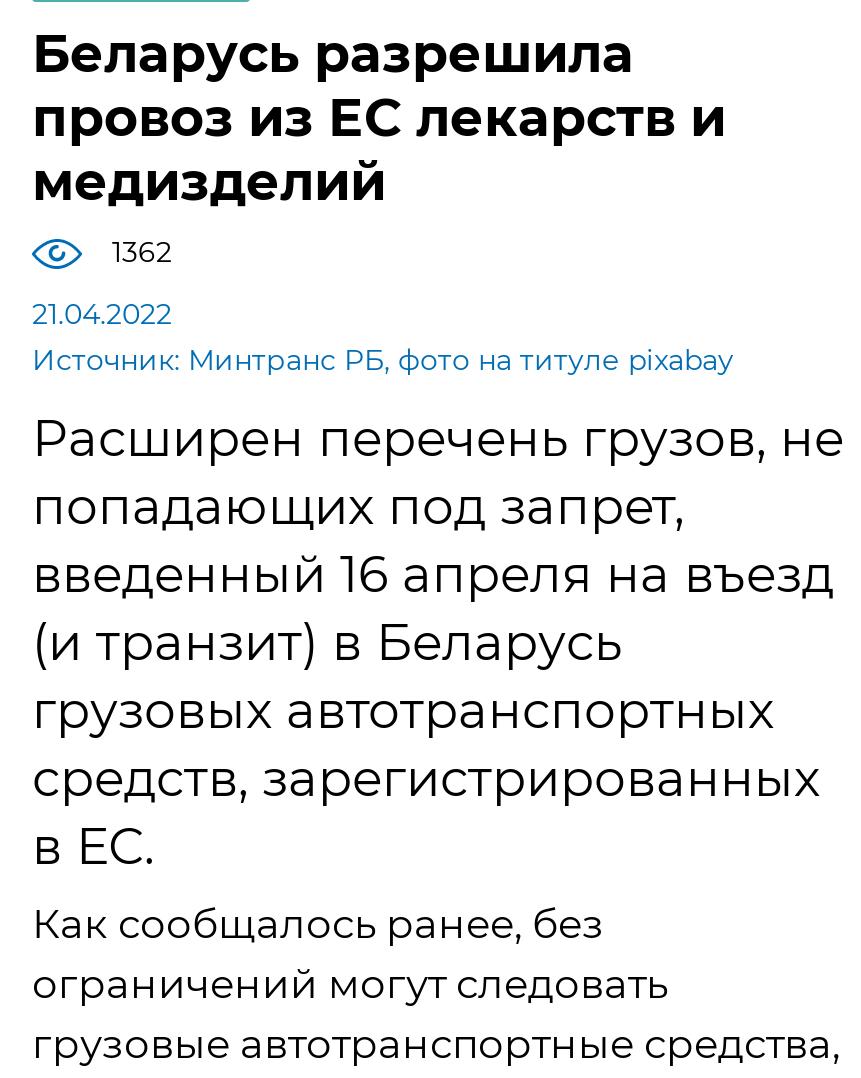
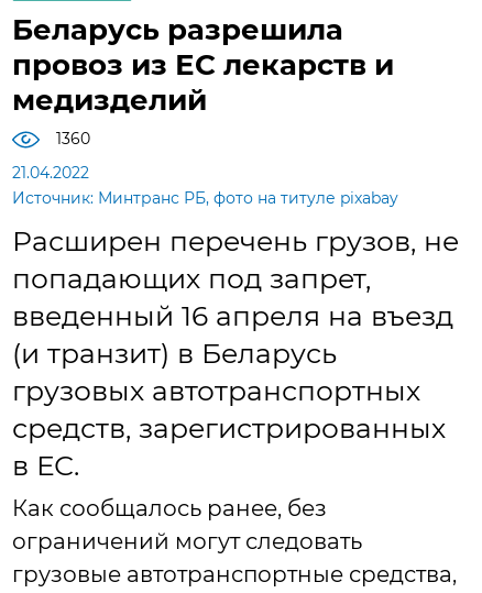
- 1362
+ 1360
